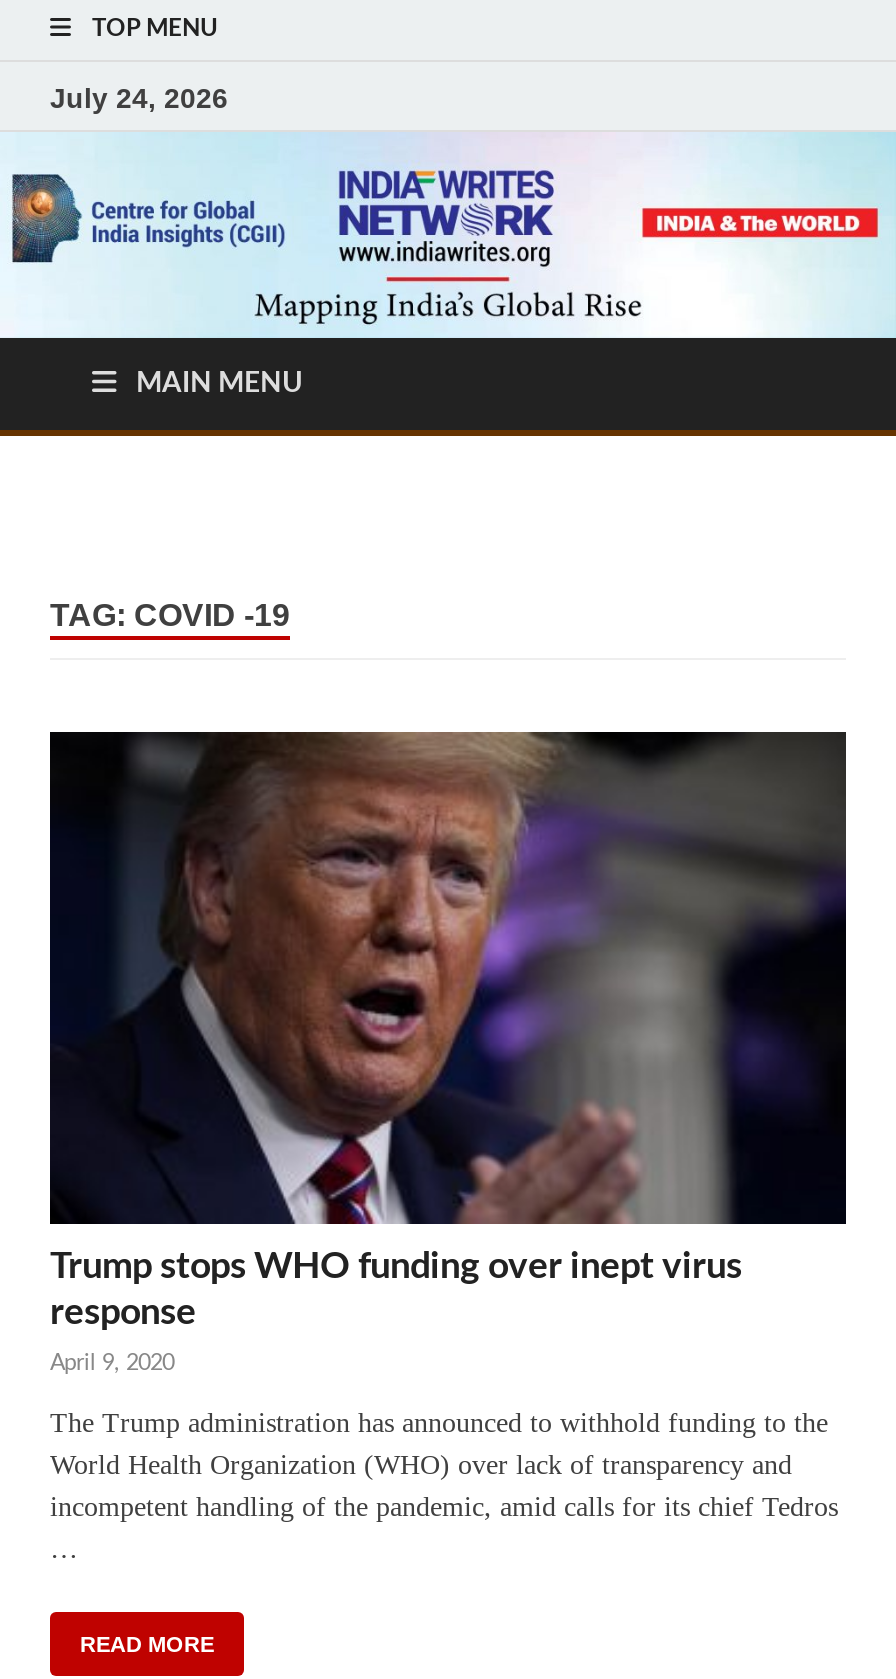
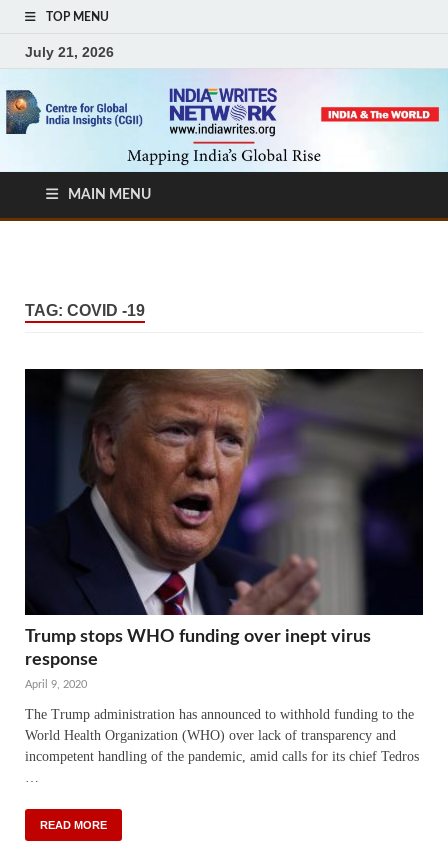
- July 24, 2026
+ July 21, 2026
